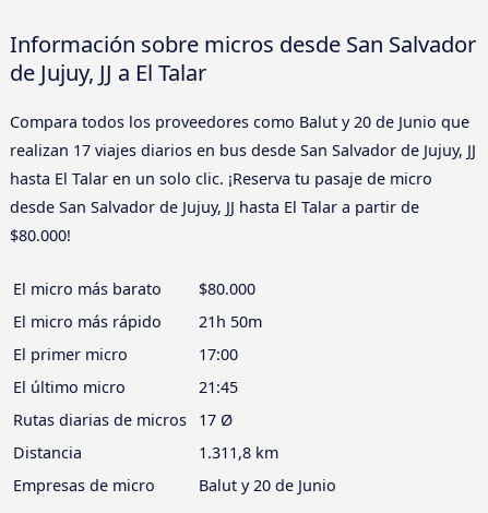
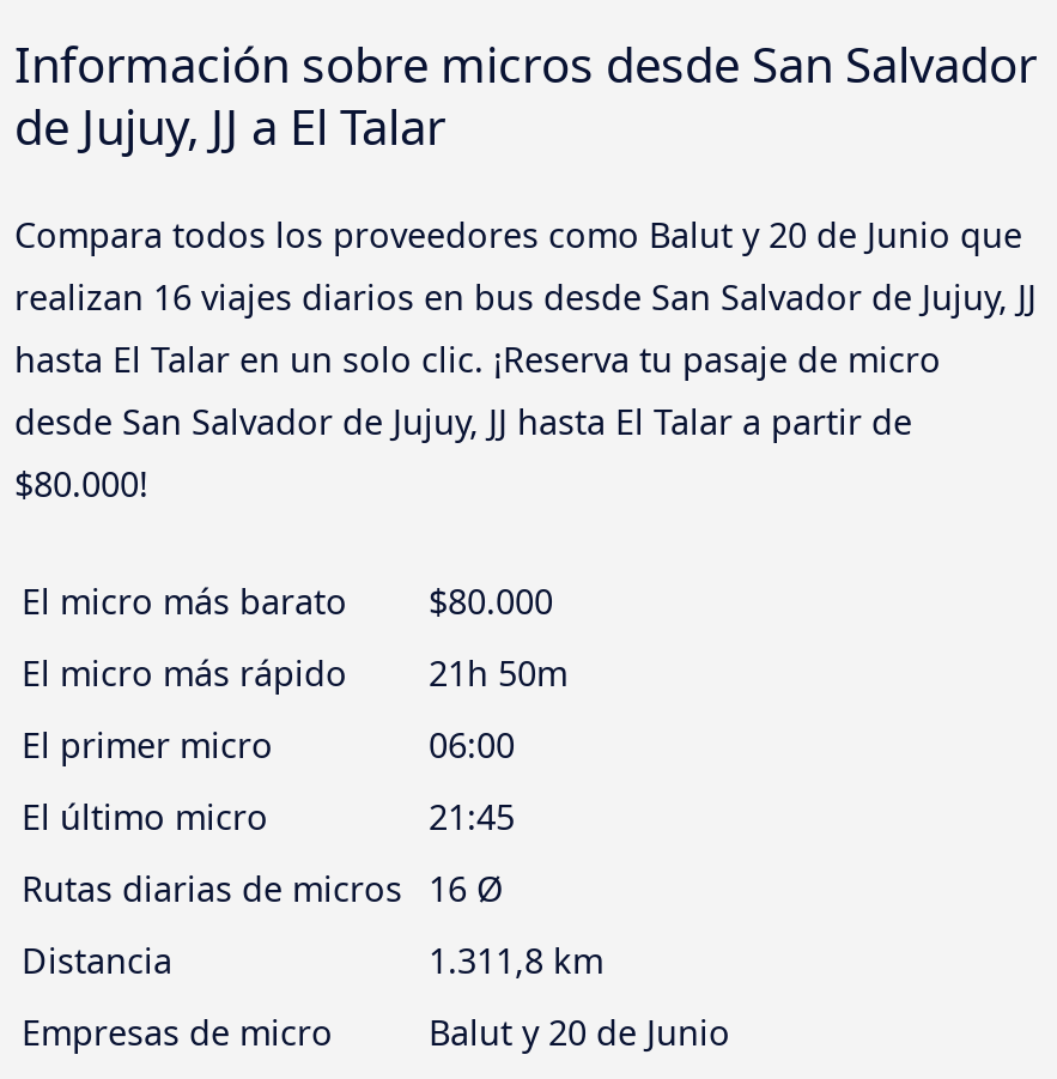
- realizan 17 viajes diarios en bus desde San Salvador de Jujuy, JJ
+ realizan 16 viajes diarios en bus desde San Salvador de Jujuy, JJ

- 17:00
+ 06:00

- Rutas diarias de micros 17 Ø
+ Rutas diarias de micros 16 Ø
